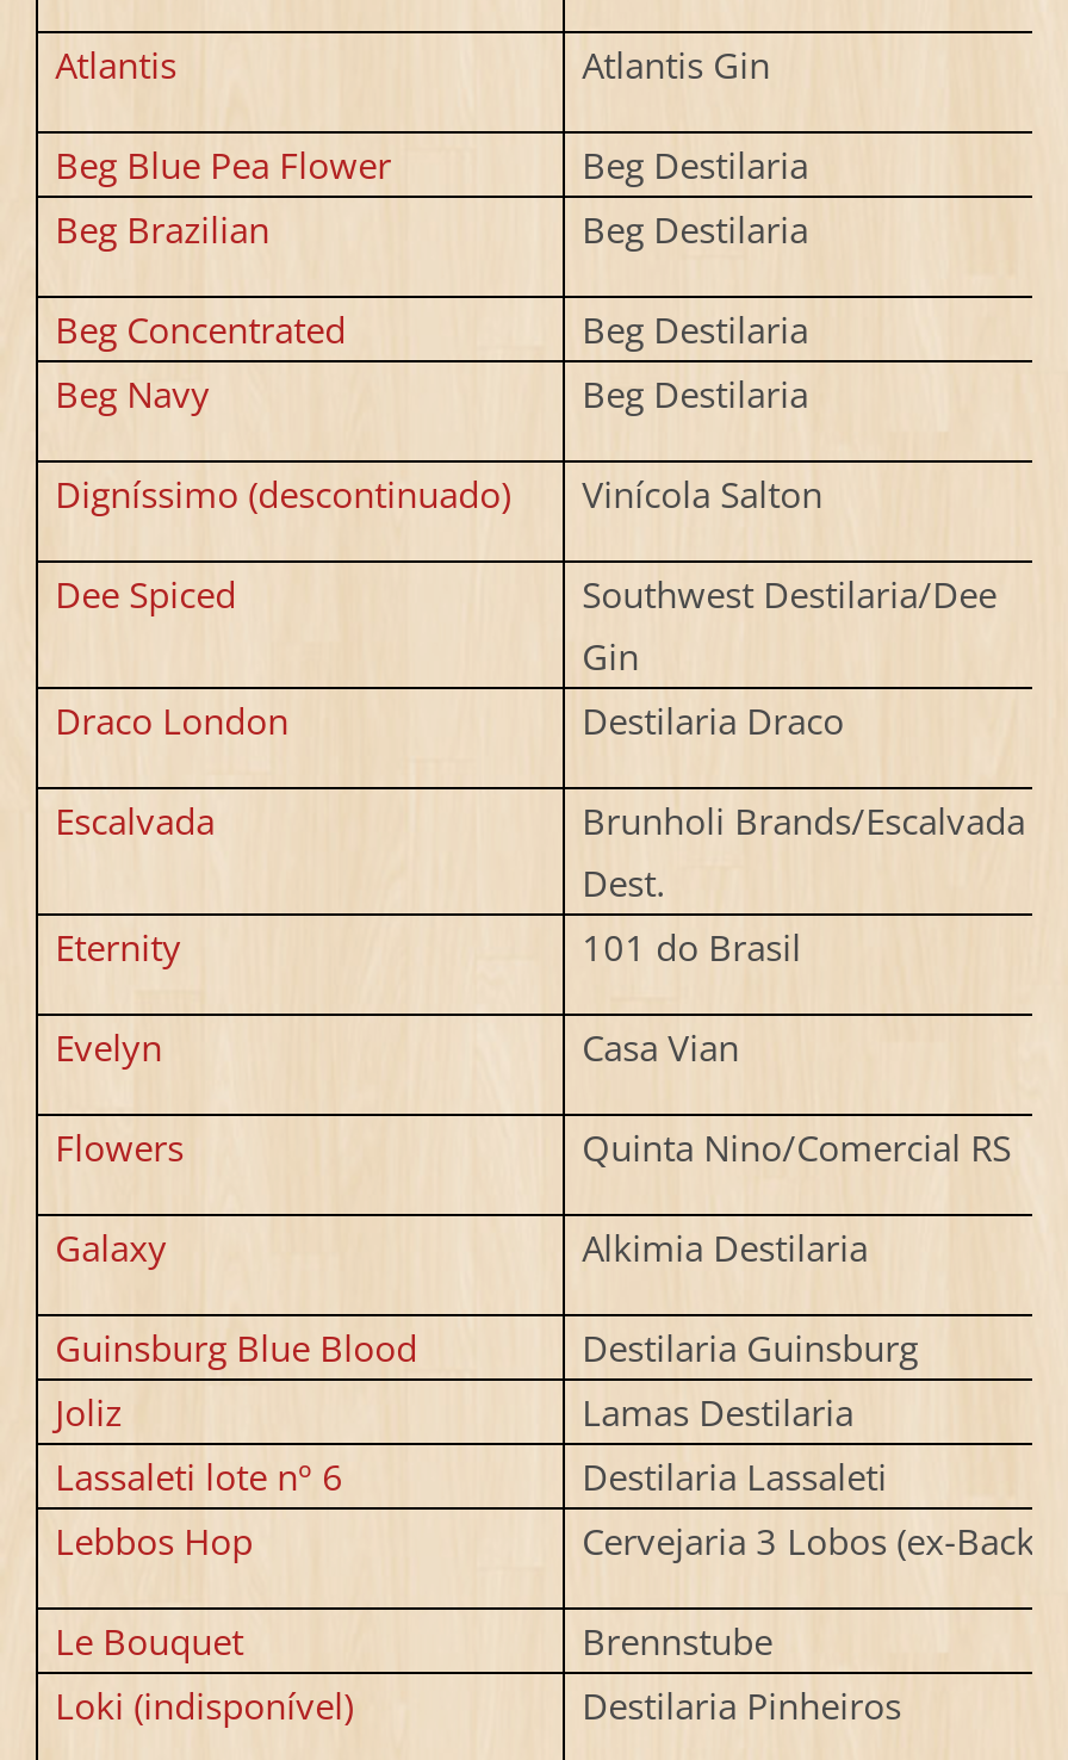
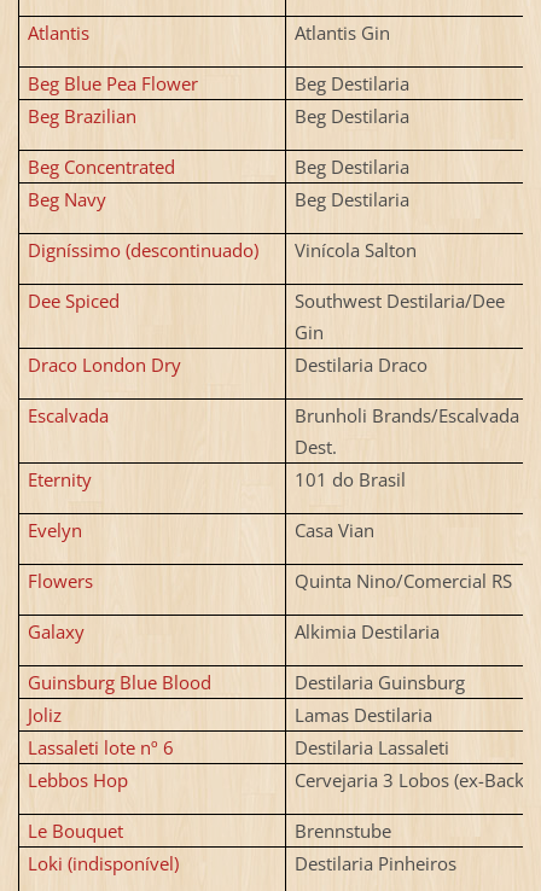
- Draco London
+ Draco London Dry
